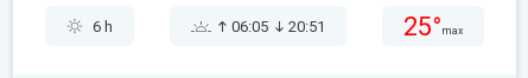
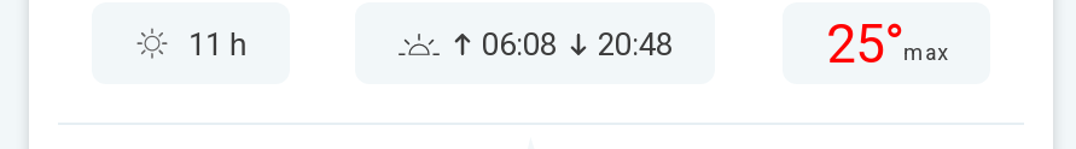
- 6 h
+ 11 h

- 06:05
+ 06:08

- 20:51
+ 20:48
